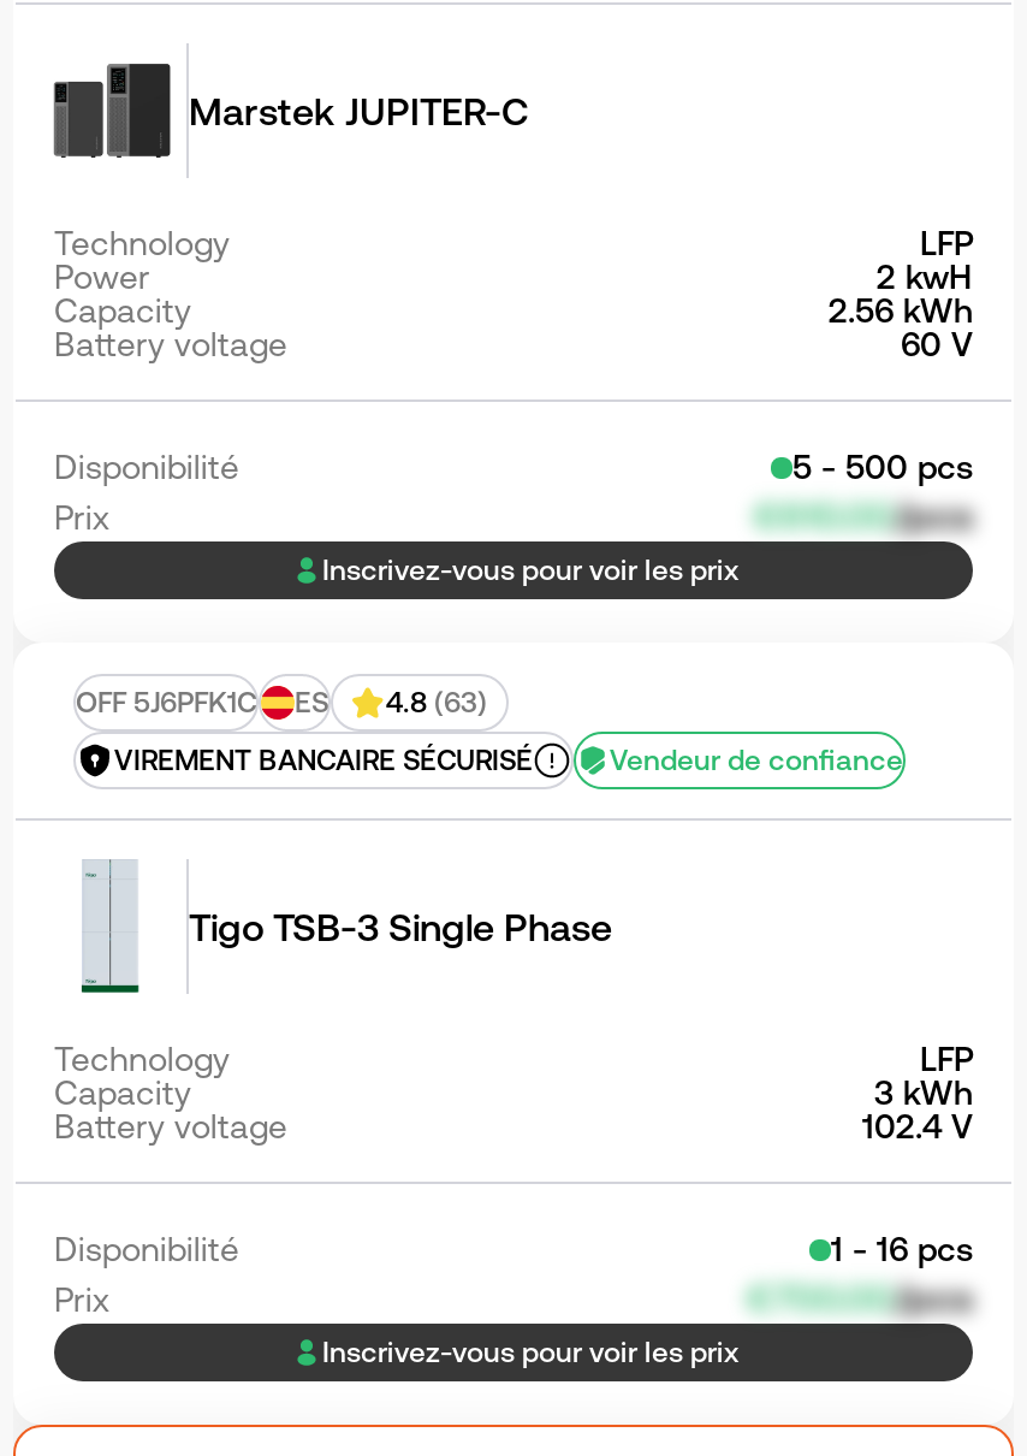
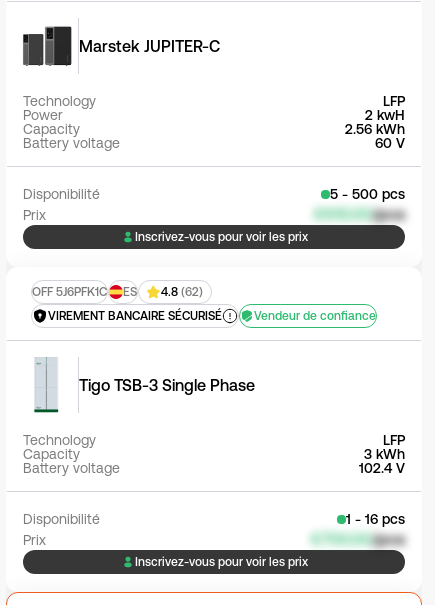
- OFF 5J6PFK1C ES 4.8 (63)
+ OFF 5J6PFK1C ES 4.8 (62)
